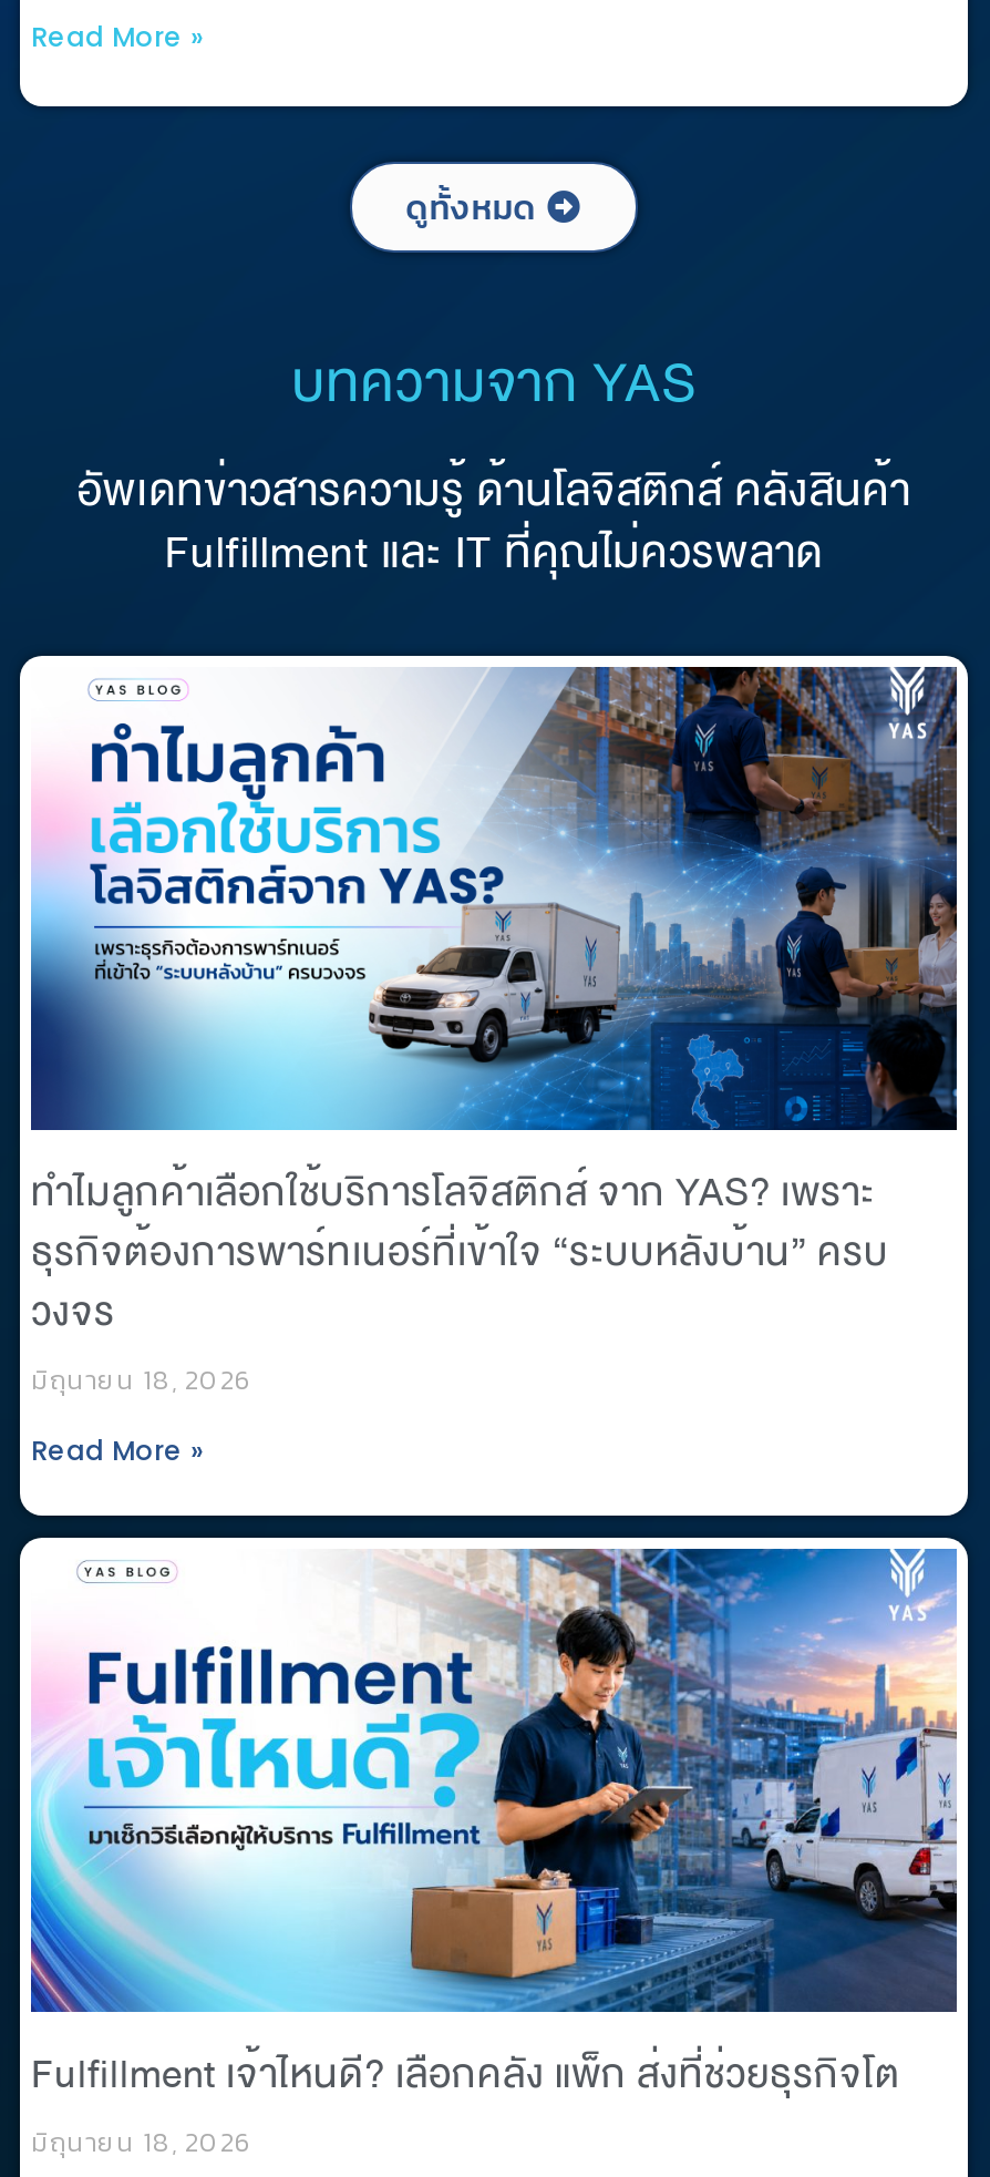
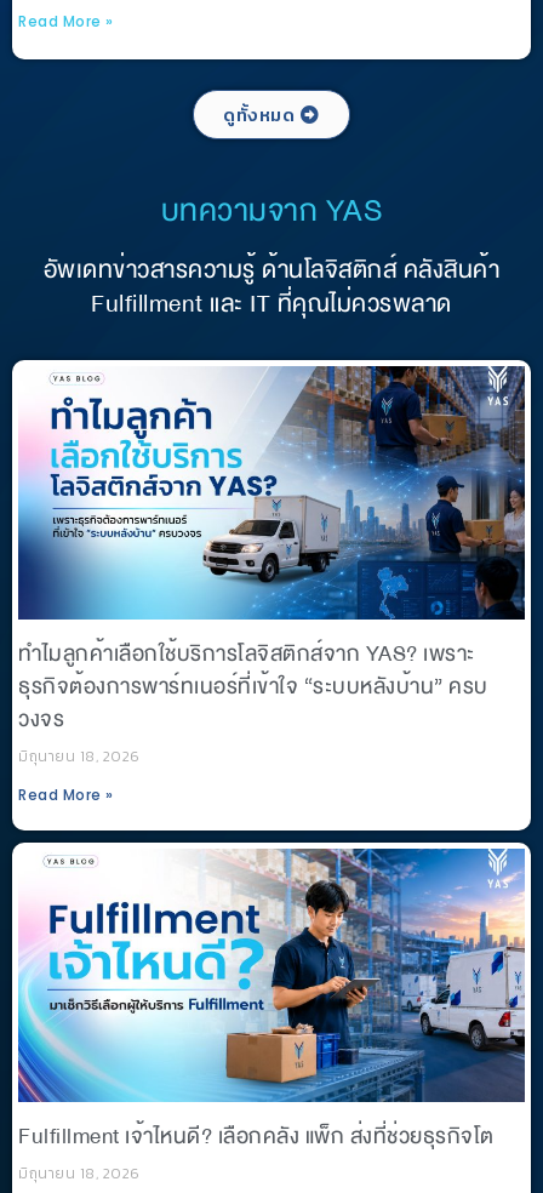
- ทำไมลูกค้าเลือกใช้บริการโลจิสติกส์ จาก YAS? เพราะ
+ ทำไมลูกค้าเลือกใช้บริการโลจิสติกส์จาก YAS? เพราะ
